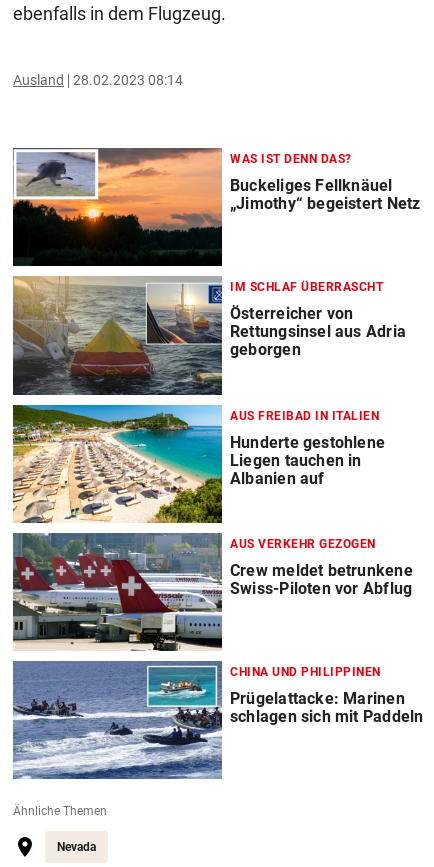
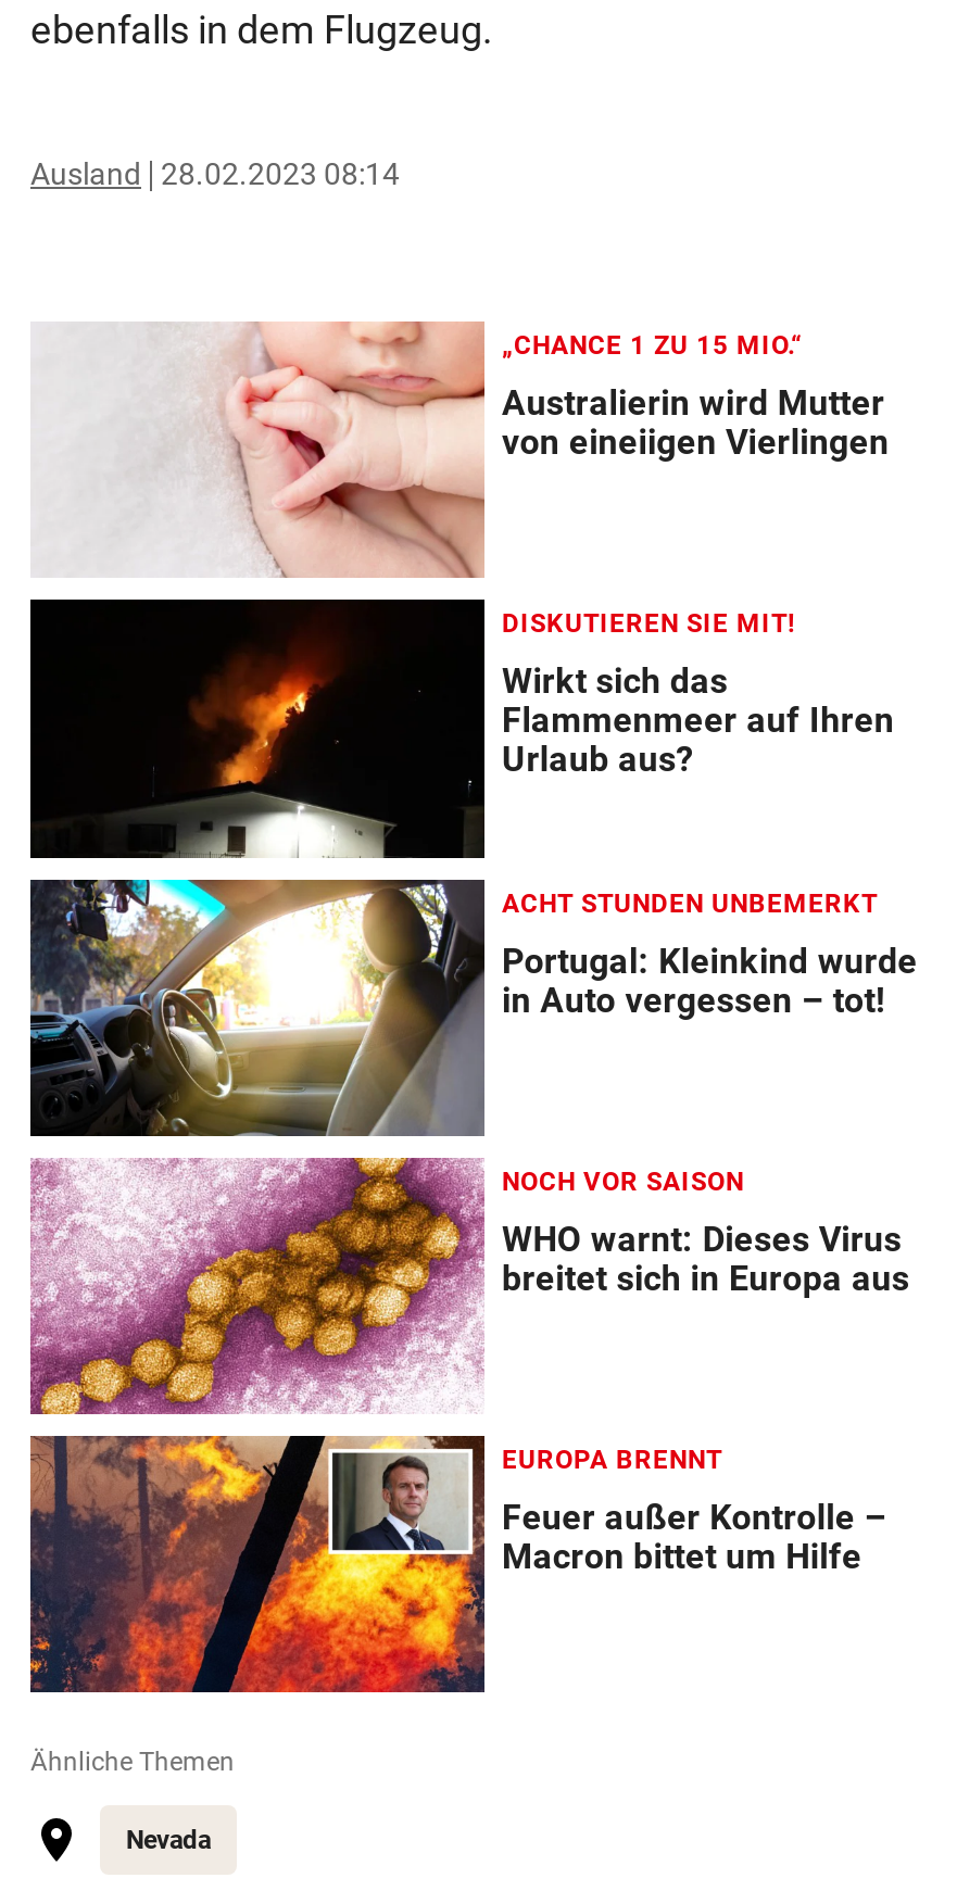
- [image]
- WAS IST DENN DAS?
+ [image]
+ „CHANCE 1 ZU 15 MIO.“

- Buckeliges Fellknäuel
- „Jimothy“ begeistert Netz
+ Australierin wird Mutter
+ von eineiigen Vierlingen

- [image]
- IM SCHLAF ÜBERRASCHT
+ [image]
+ DISKUTIEREN SIE MIT!

- Österreicher von
- Rettungsinsel aus Adria
- geborgen
+ Wirkt sich das
+ Flammenmeer auf Ihren
+ Urlaub aus?

- [image]
- AUS FREIBAD IN ITALIEN
+ [image]
+ ACHT STUNDEN UNBEMERKT

- Hunderte gestohlene
- Liegen tauchen in
- Albanien auf
+ Portugal: Kleinkind wurde
+ in Auto vergessen – tot!

- [image]
- AUS VERKEHR GEZOGEN
+ [image]
+ NOCH VOR SAISON

- Crew meldet betrunkene
- Swiss-Piloten vor Abflug
+ WHO warnt: Dieses Virus
+ breitet sich in Europa aus

- [image]
- CHINA UND PHILIPPINEN
+ [image]
+ EUROPA BRENNT

- Prügelattacke: Marinen
- schlagen sich mit Paddeln
+ Feuer außer Kontrolle –
+ Macron bittet um Hilfe
